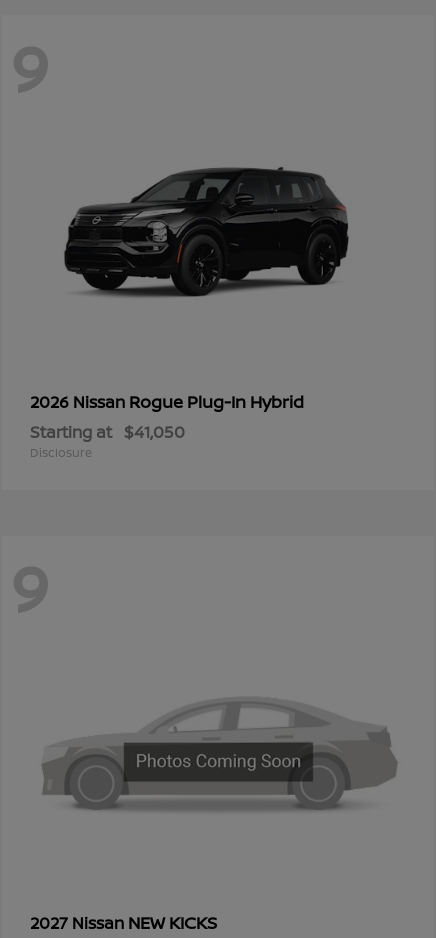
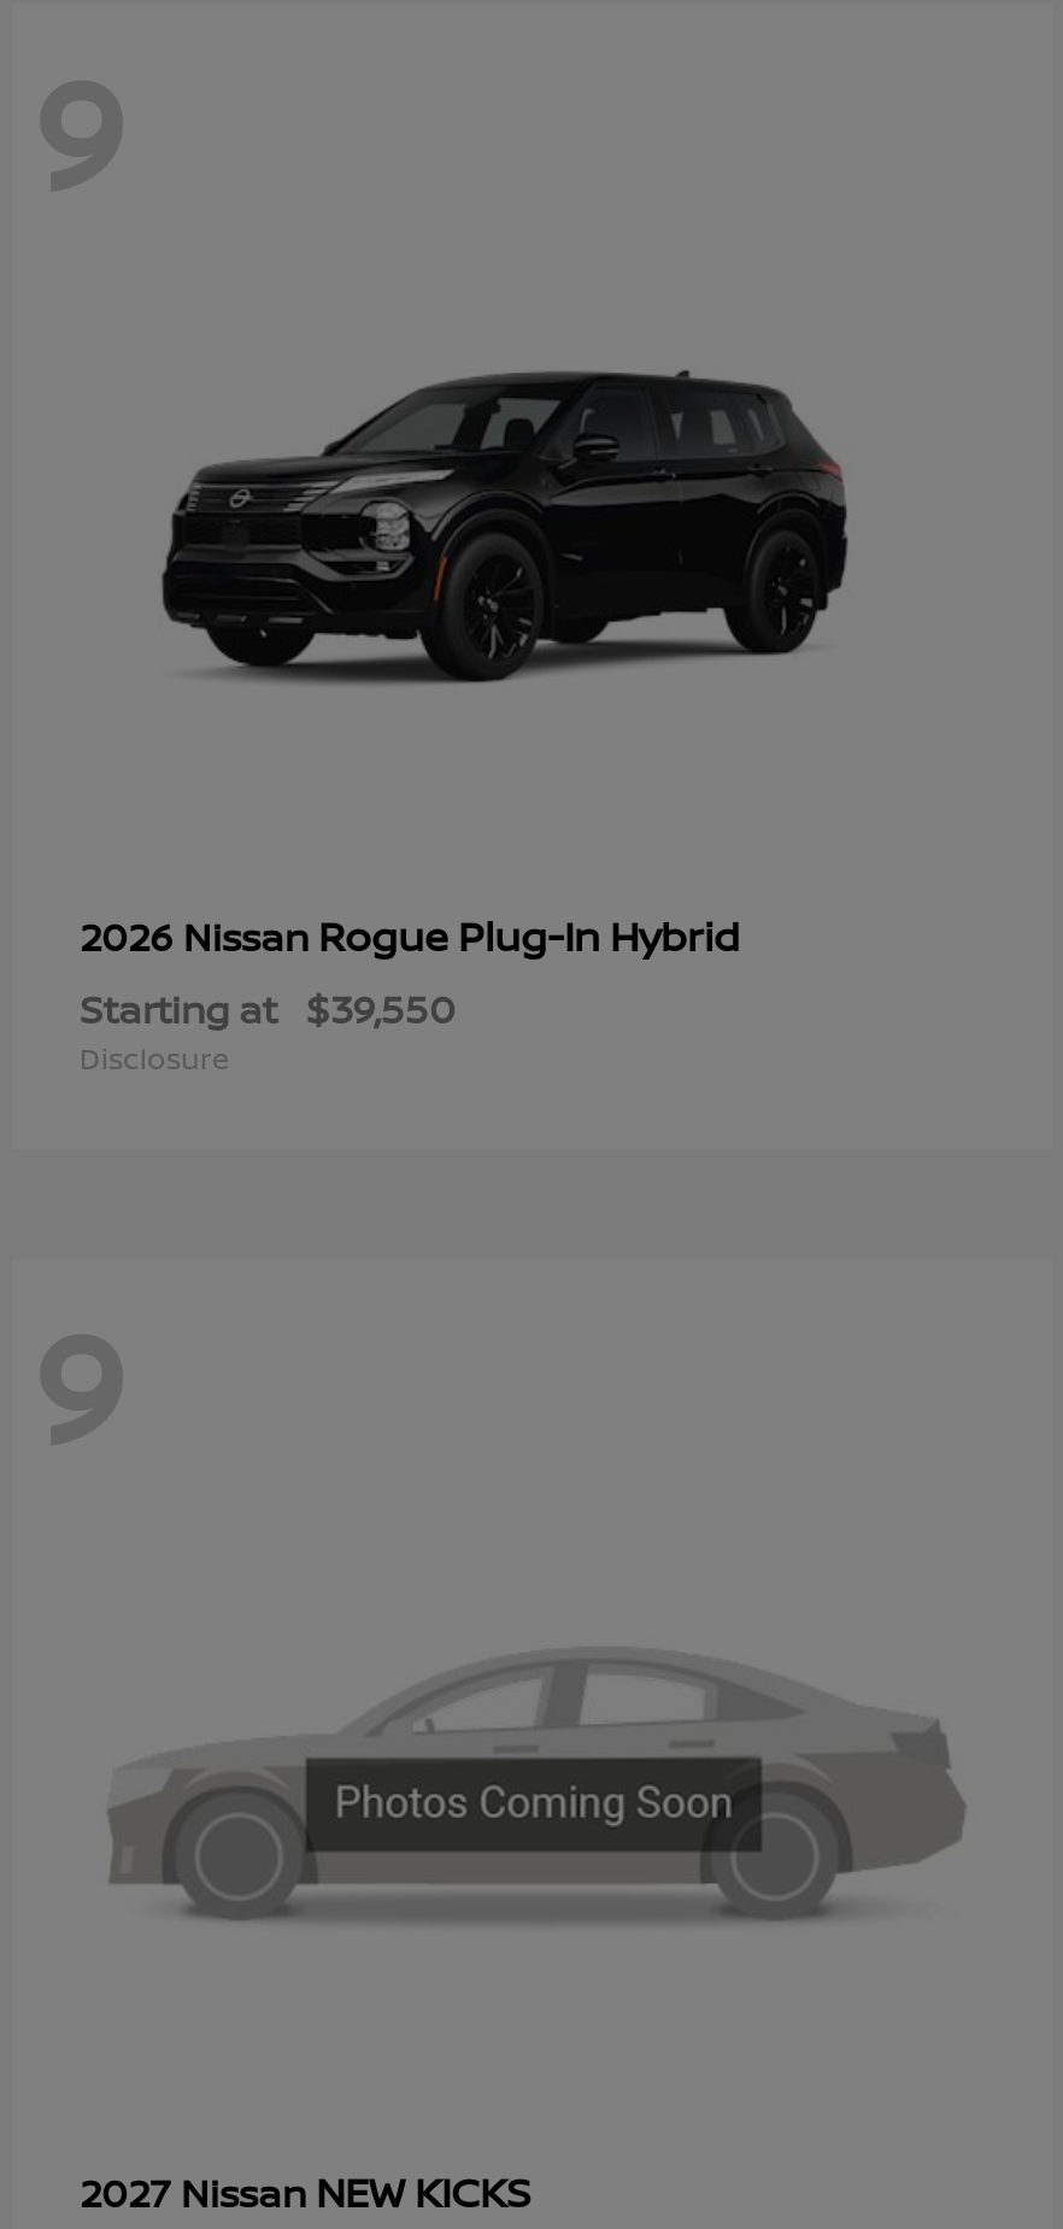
- Starting at $41,050
+ Starting at $39,550
